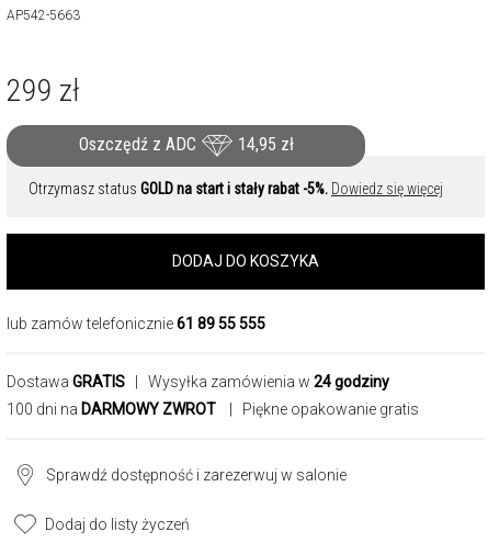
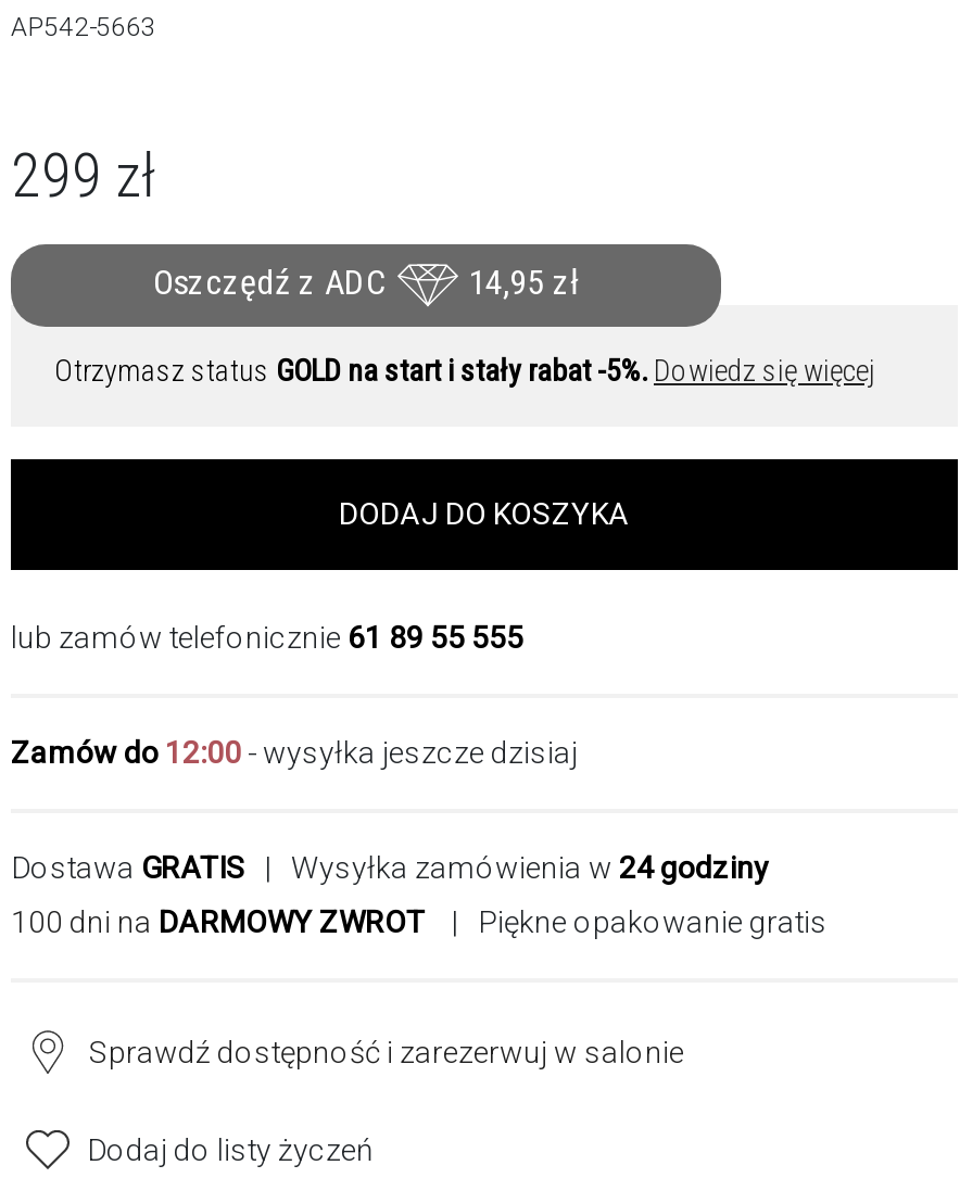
+ Zamów do 12:00 - wysyłka jeszcze dzisiaj
